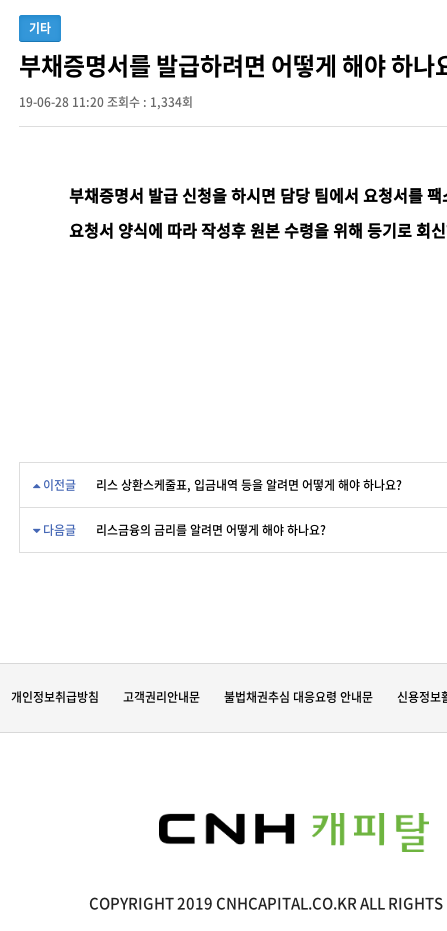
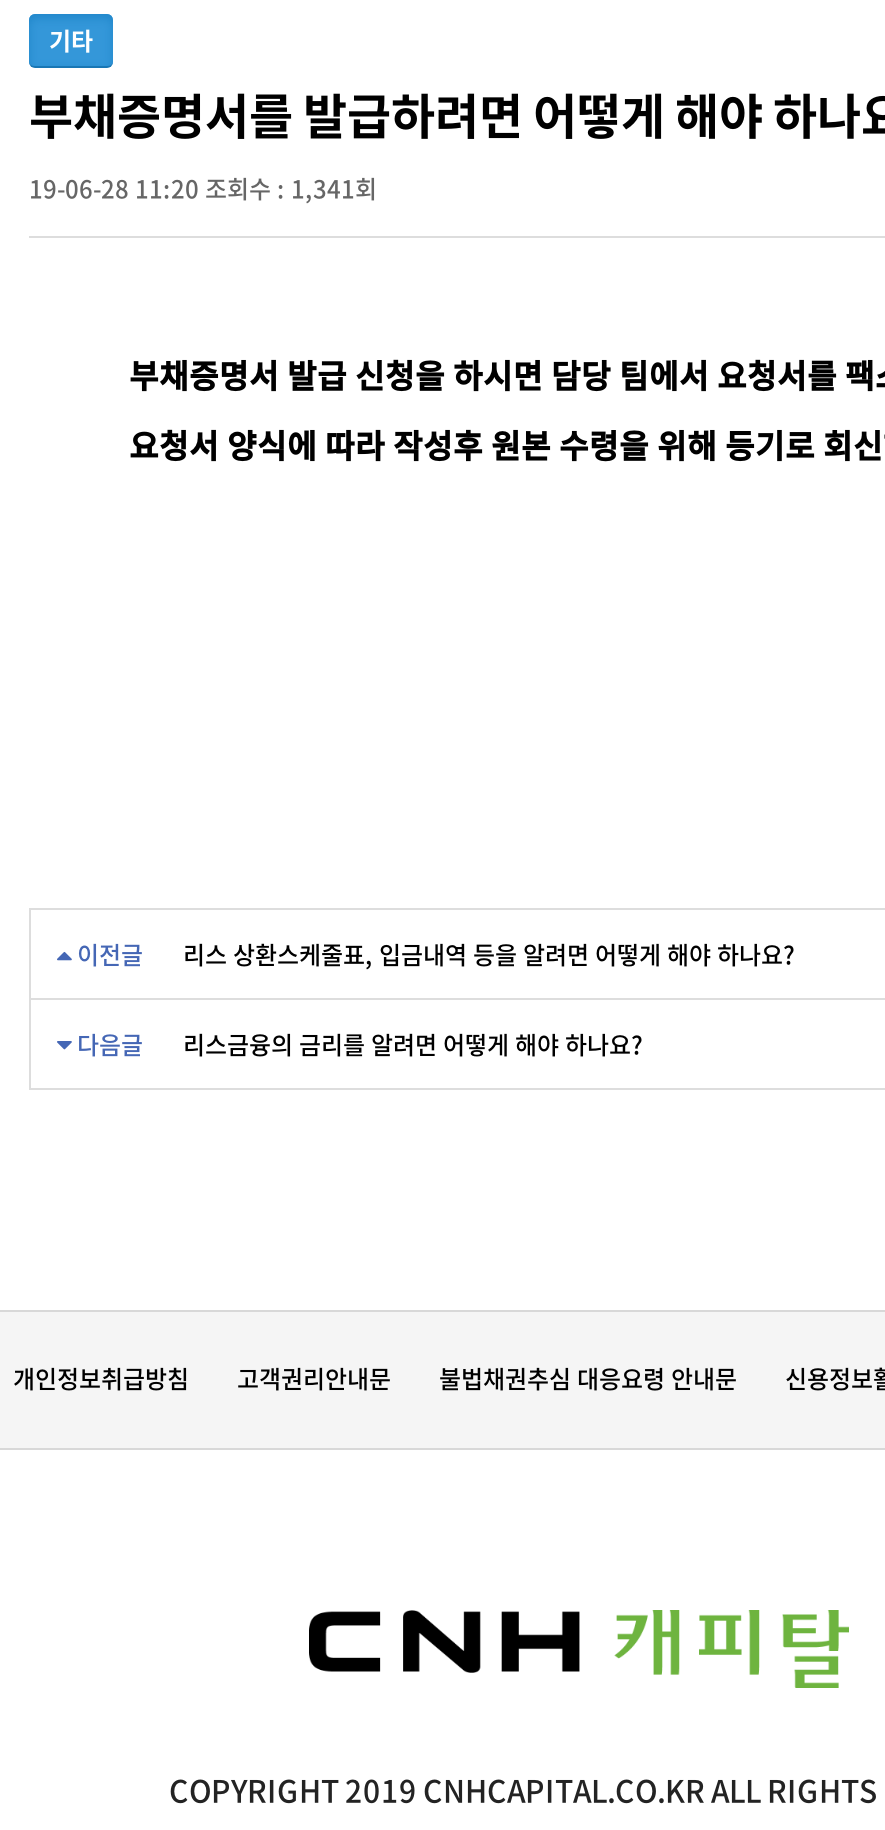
- 19-06-28 11:20 조회수 : 1,334회
+ 19-06-28 11:20 조회수 : 1,341회
